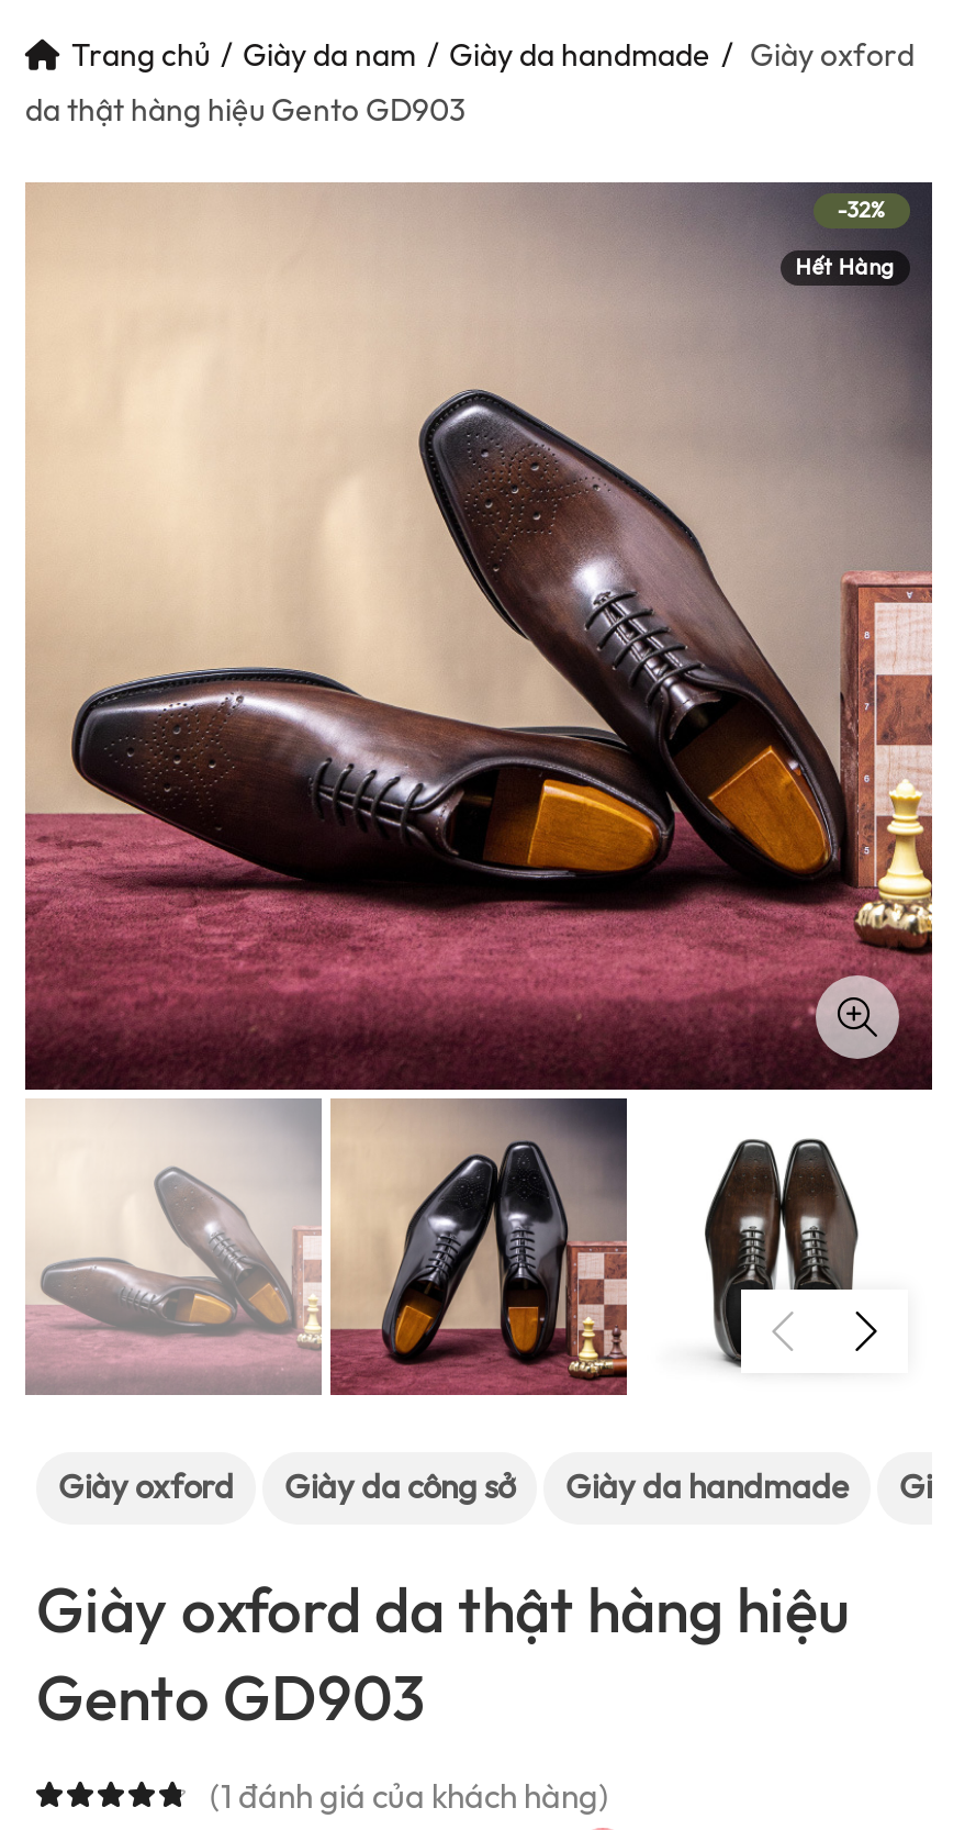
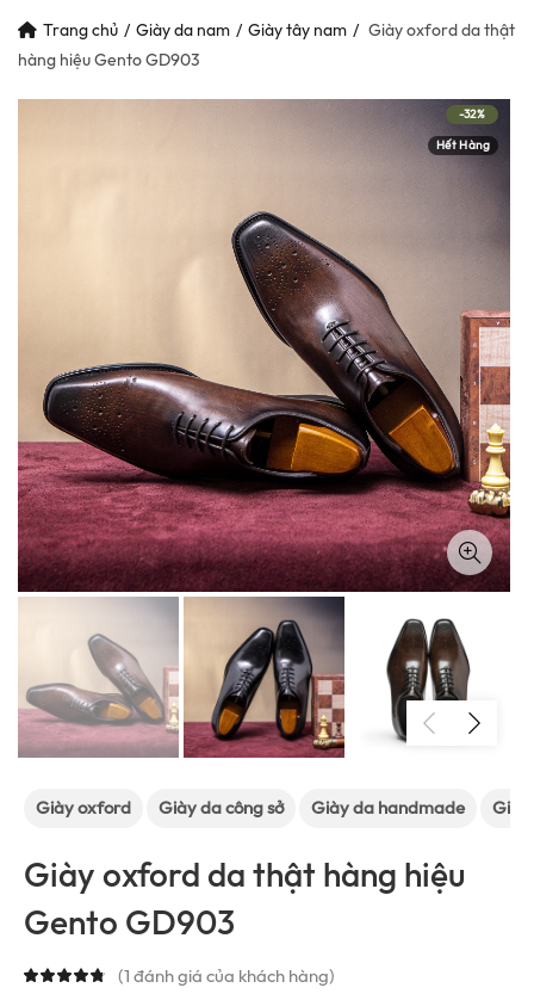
- Giày da handmade
- Giày oxford
- da thật hàng hiệu Gento GD903
+ Giày tây nam
+ Giày oxford da thật
+ hàng hiệu Gento GD903
